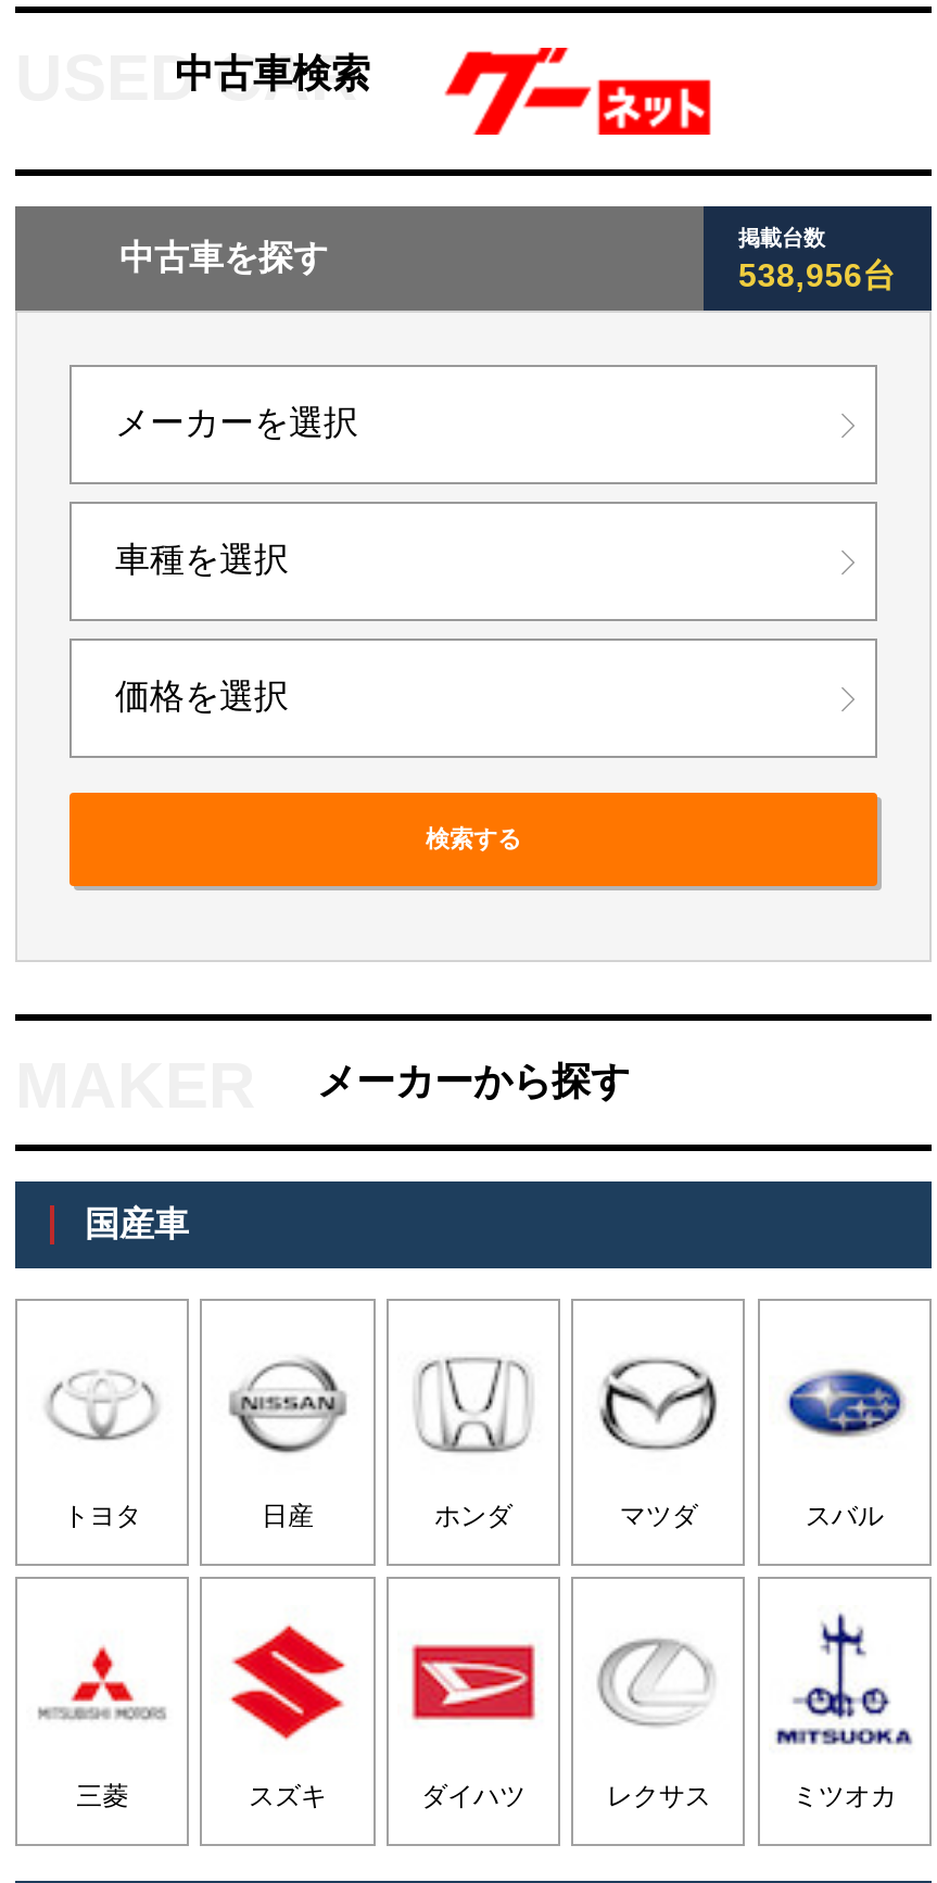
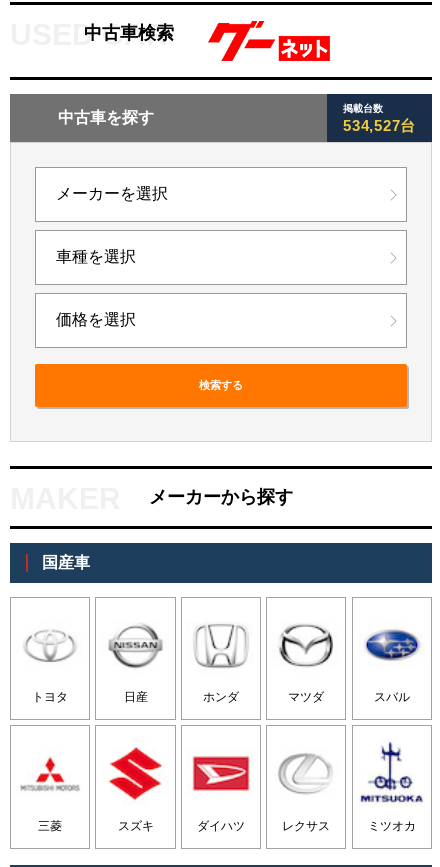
- 538,956台
+ 534,527台
